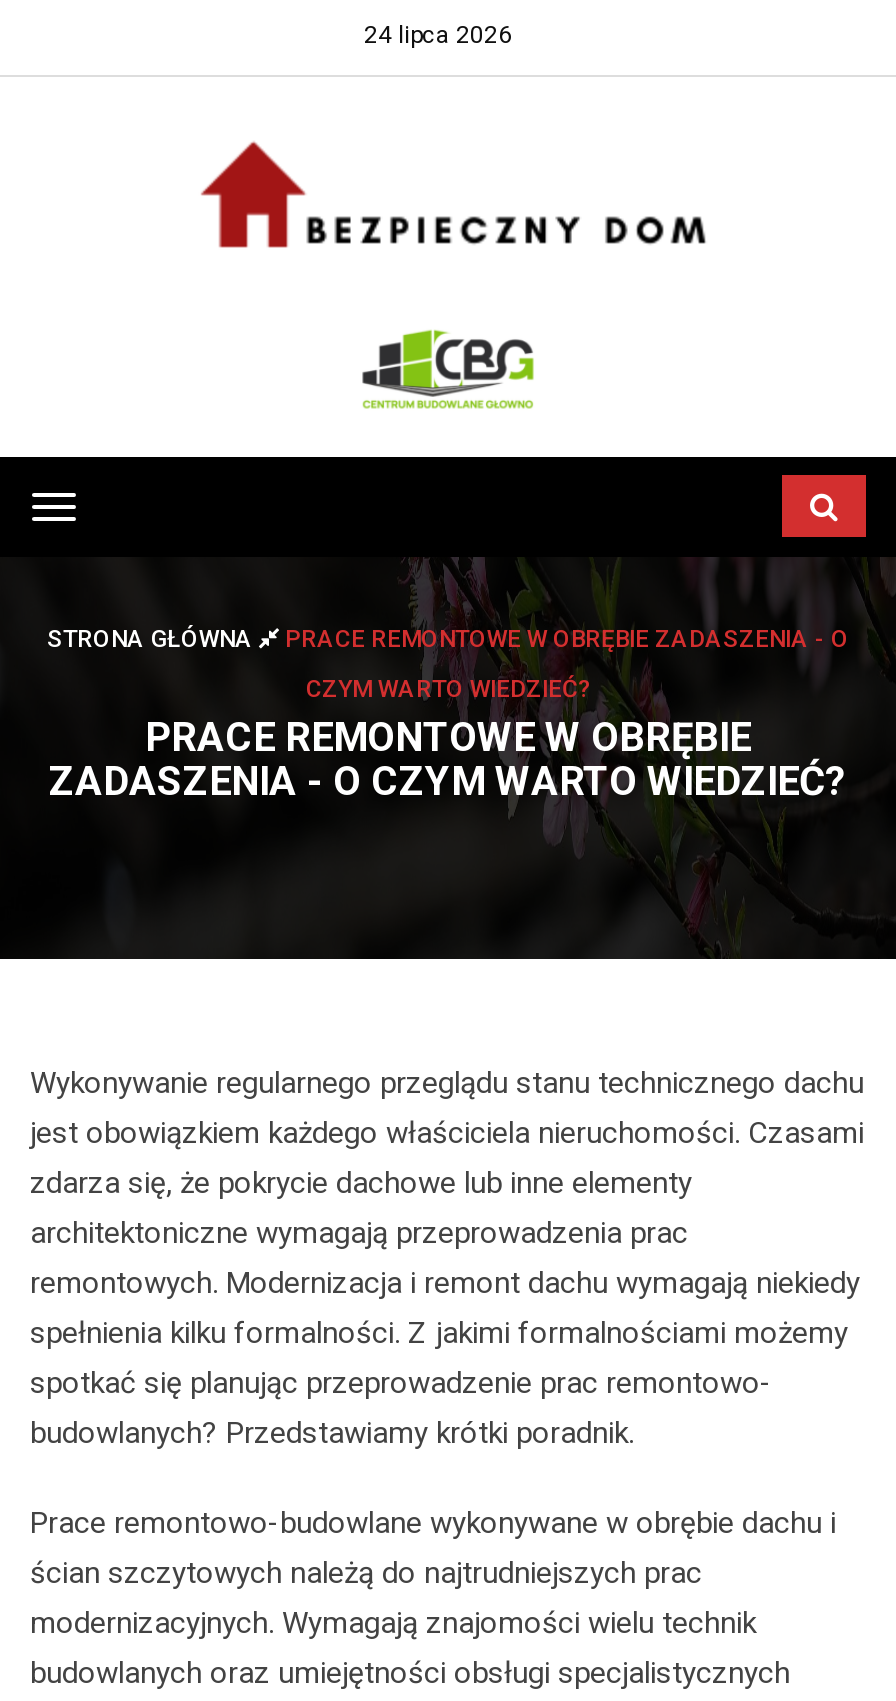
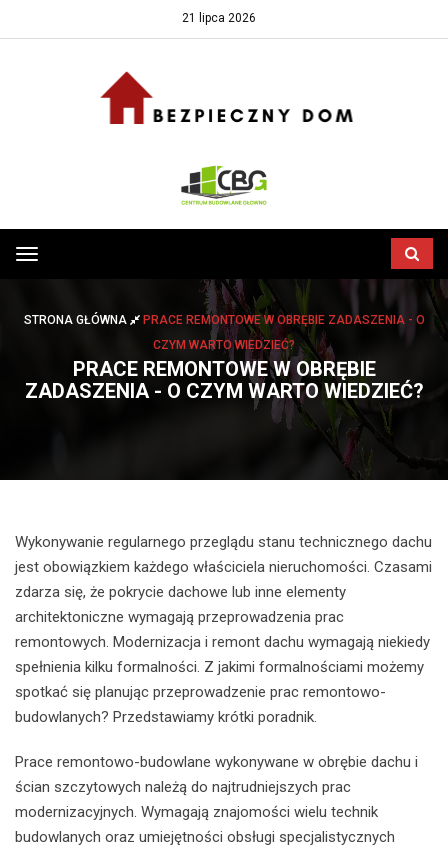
- 24 lipca 2026
+ 21 lipca 2026
